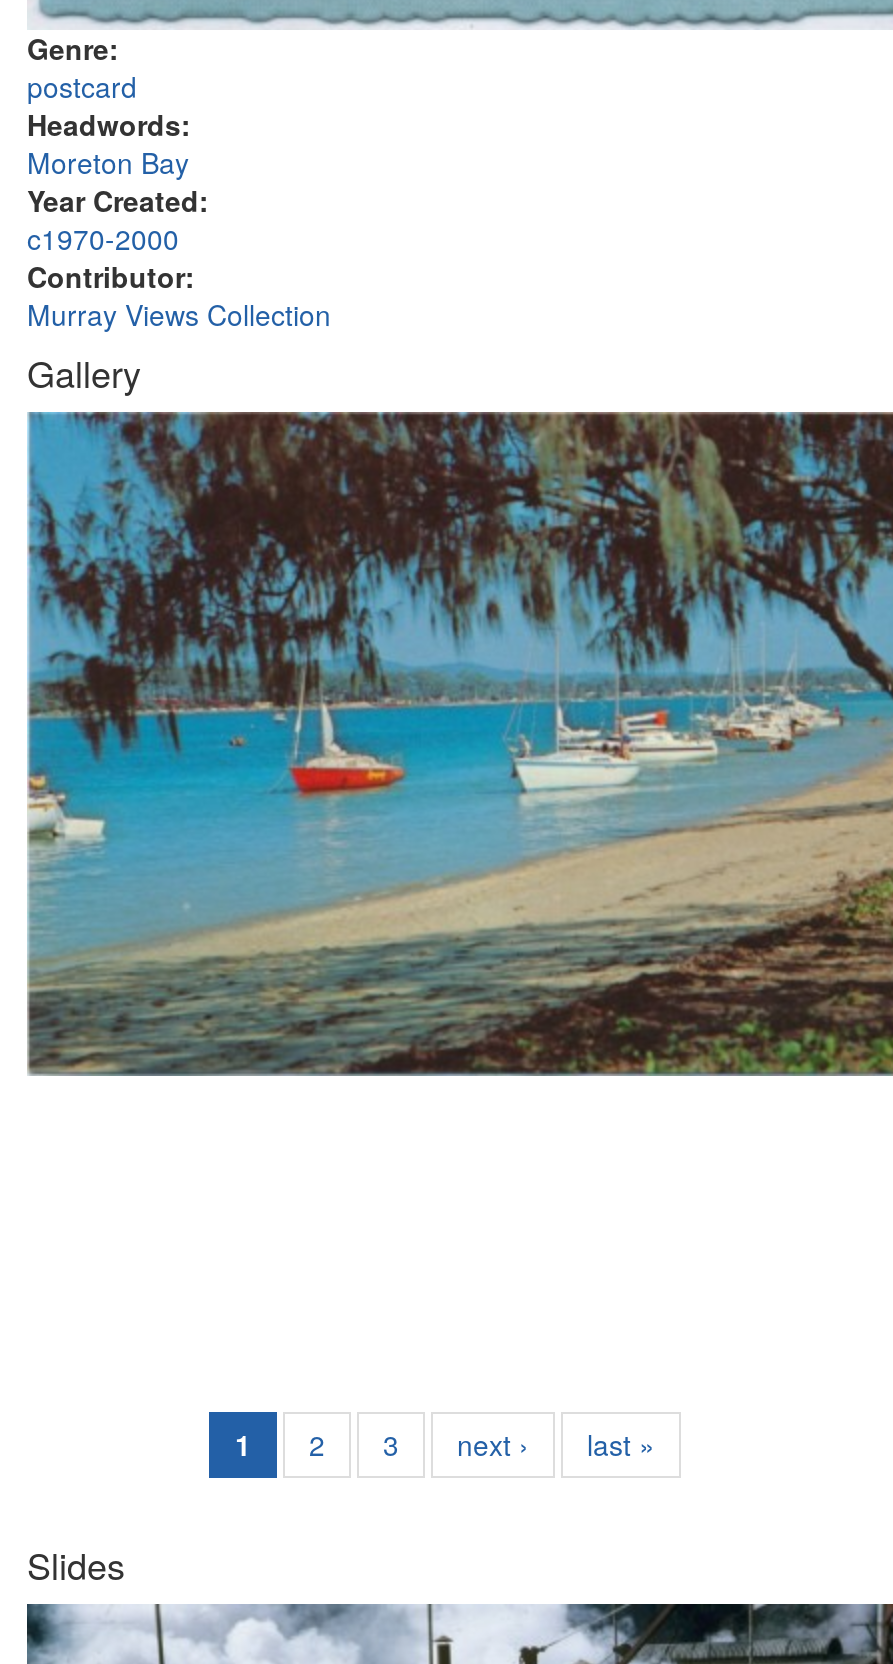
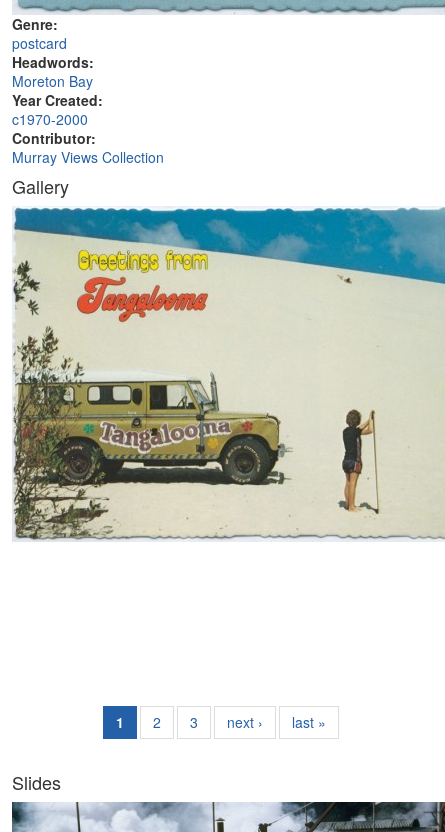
- [image]
+ [image]
